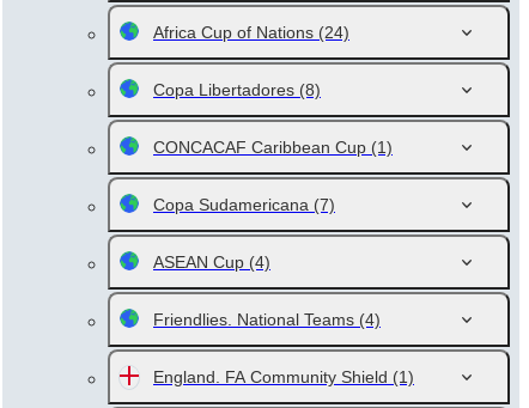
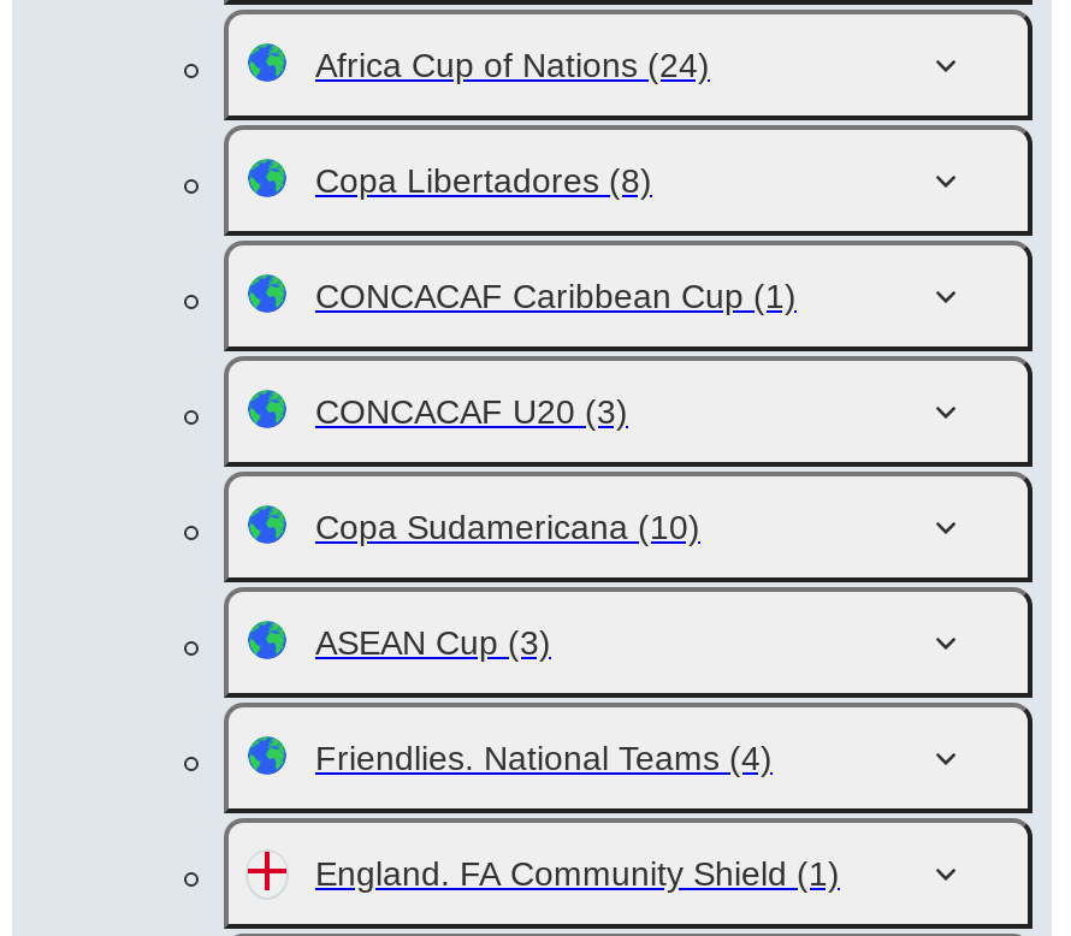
- Copa Sudamericana (7)
- ASEAN Cup (4)
+ CONCACAF U20 (3)
+ Copa Sudamericana (10)
+ ASEAN Cup (3)
